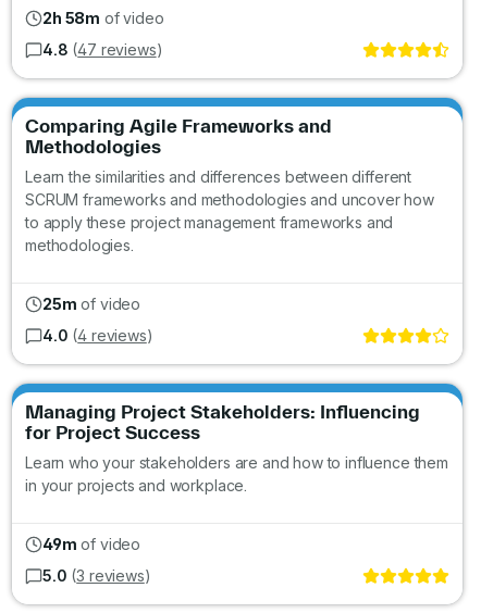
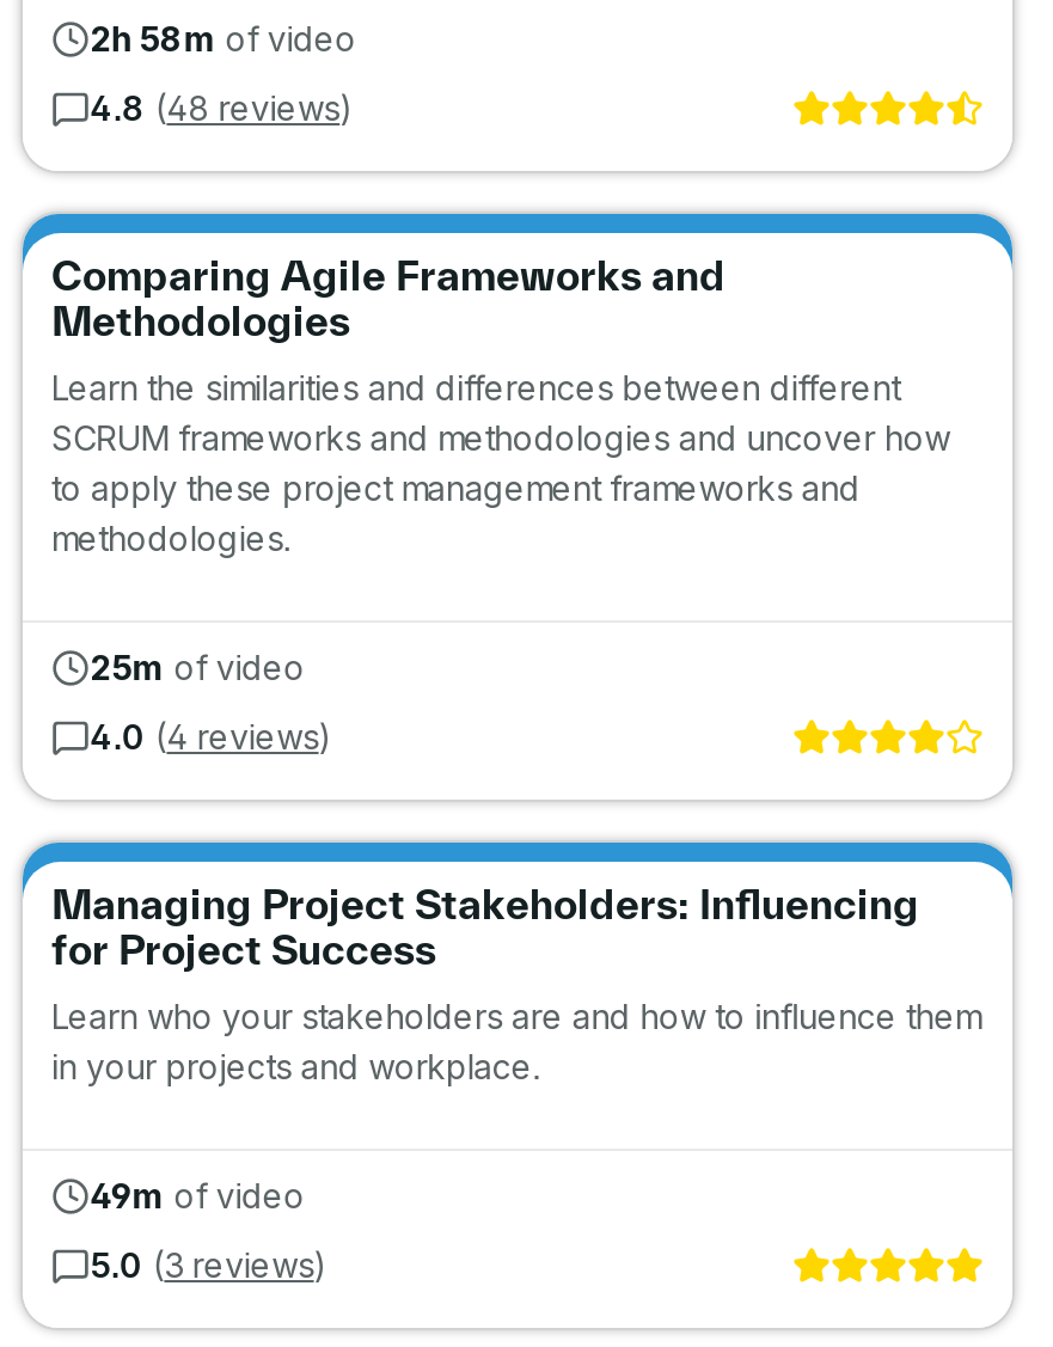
- 4.8 (47 reviews)
+ 4.8 (48 reviews)
